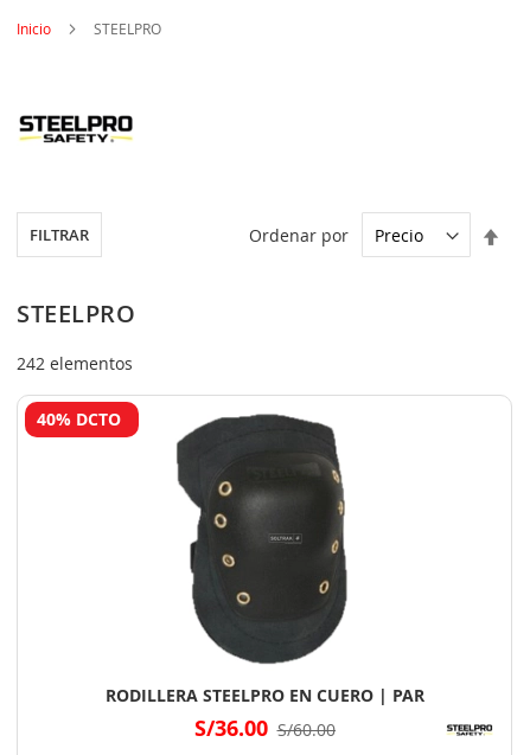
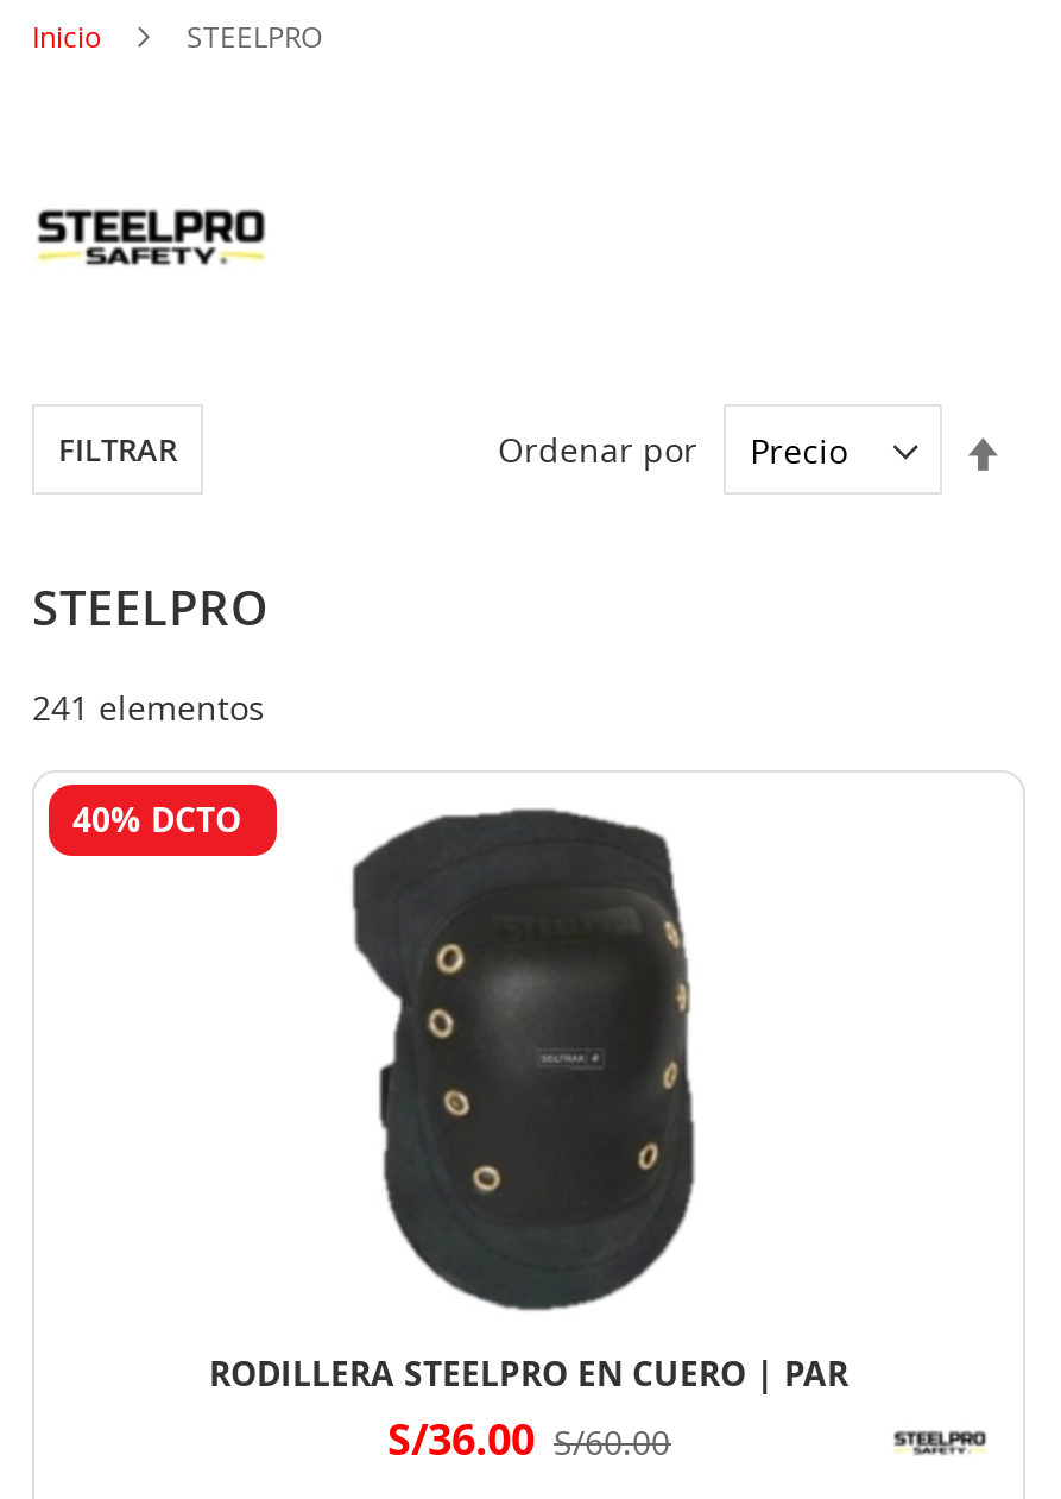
- 242 elementos
+ 241 elementos
